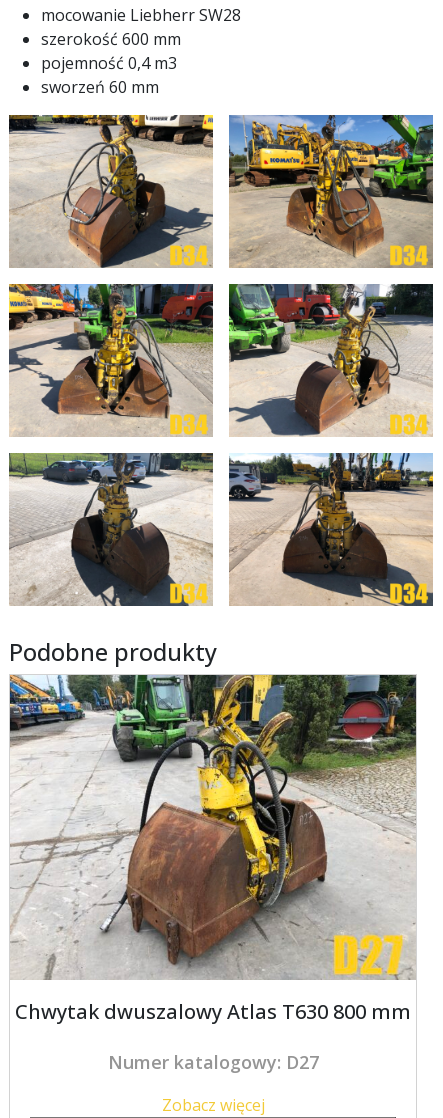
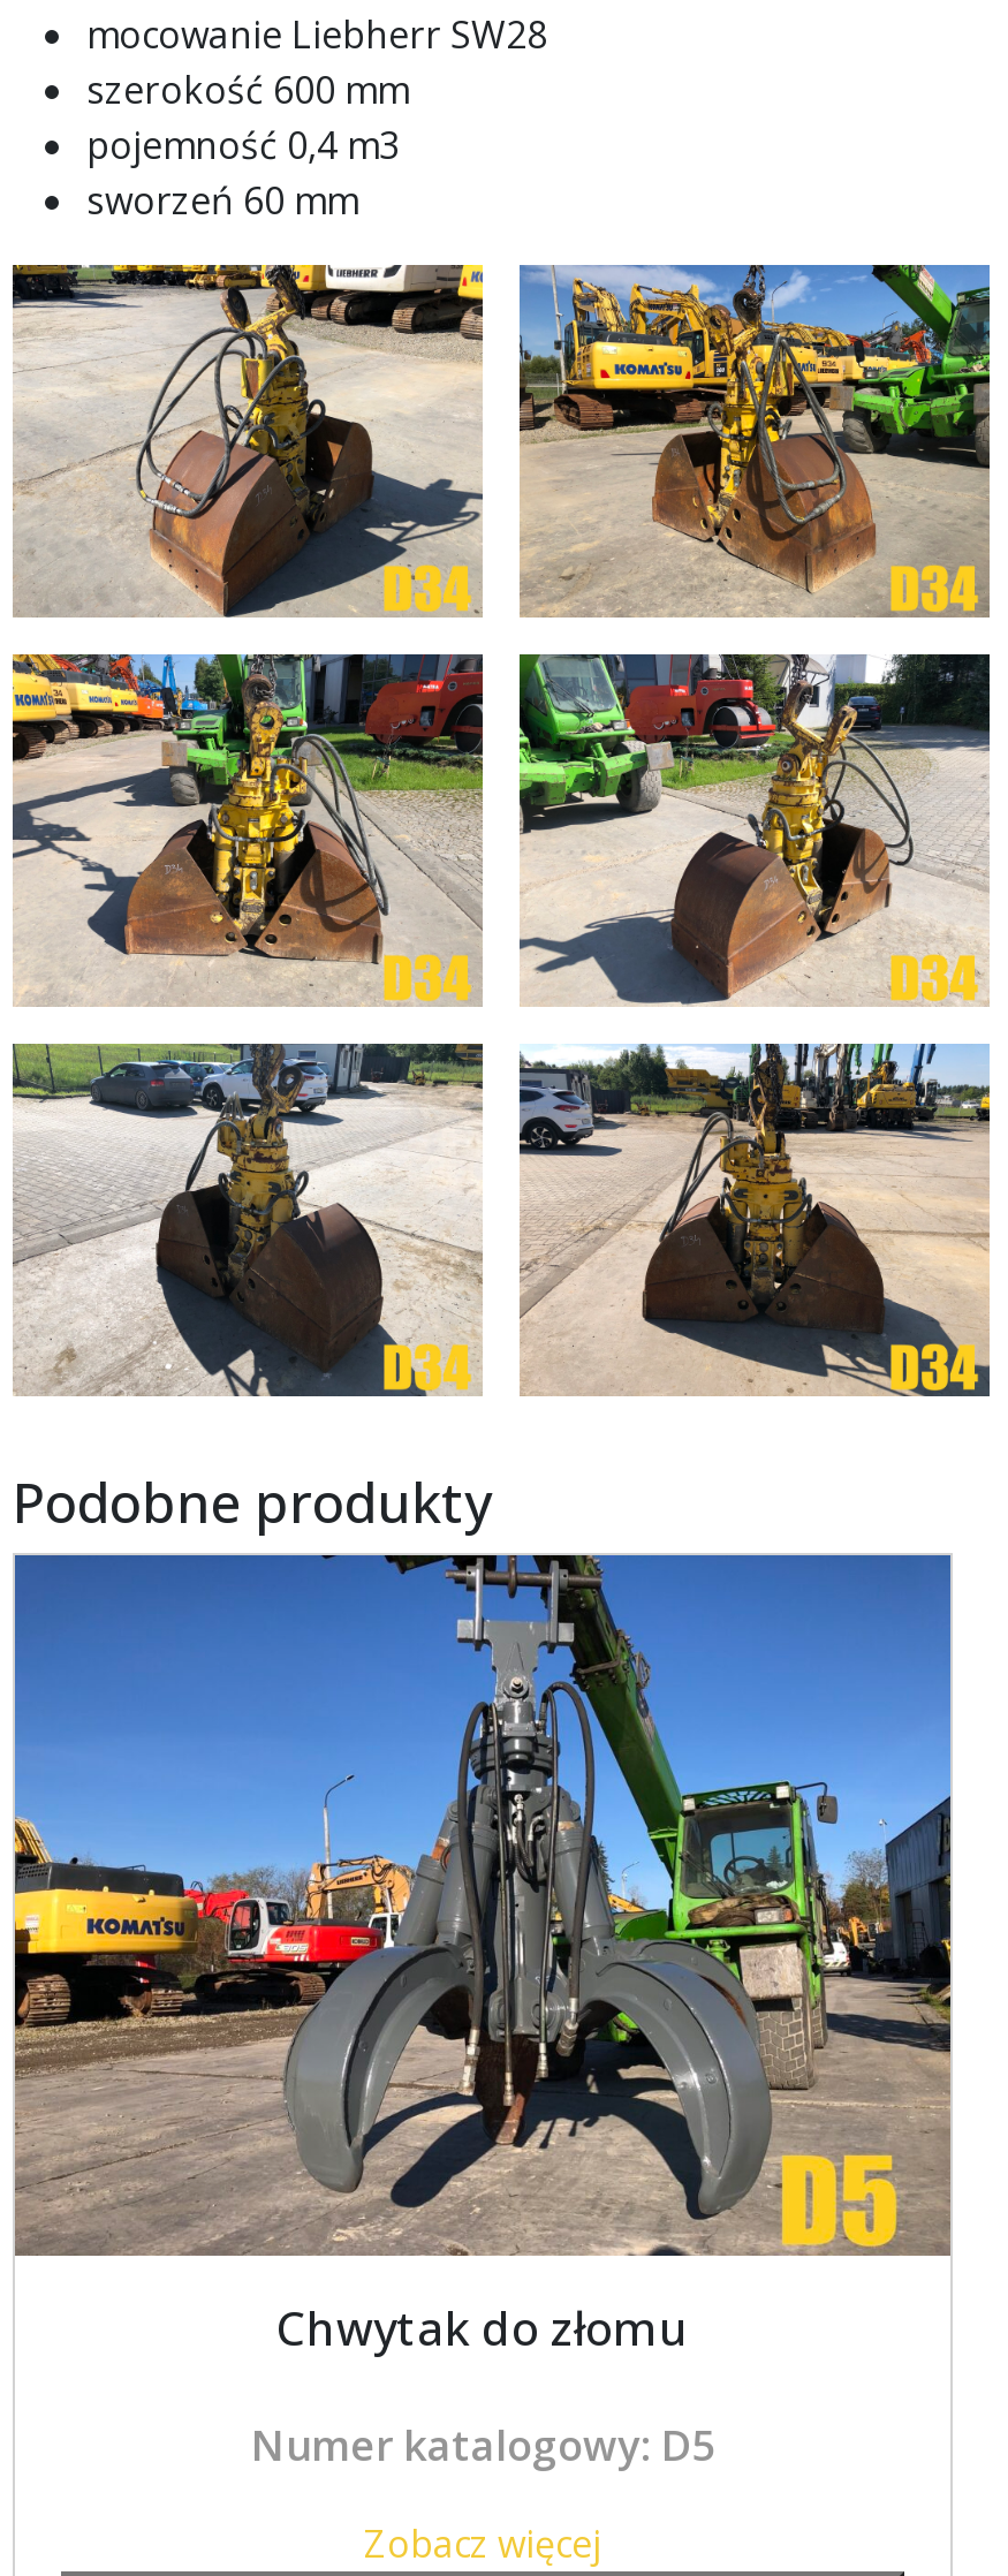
- [image]
- Chwytak dwuszalowy Atlas T630 800 mm
+ [image]
+ Chwytak do złomu

- Numer katalogowy: D27
+ Numer katalogowy: D5
